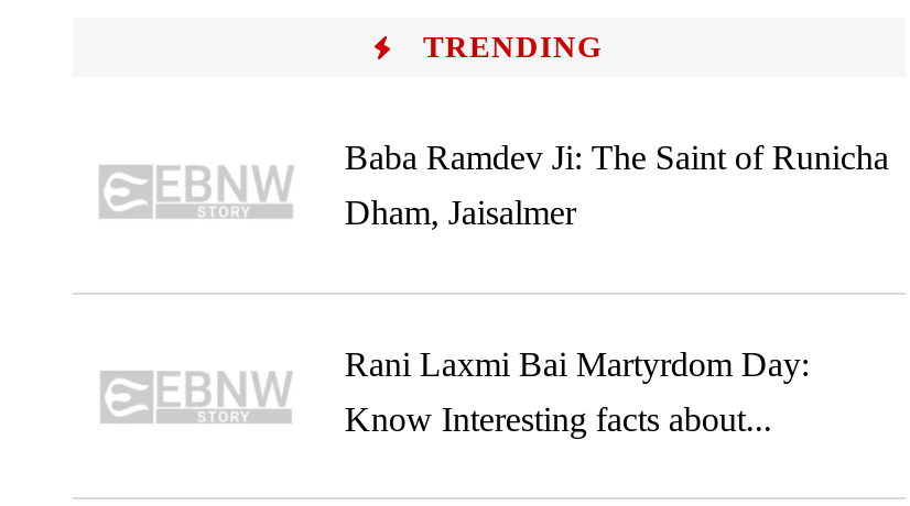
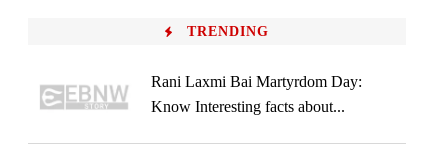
- Baba Ramdev Ji: The Saint of Runicha
- Dham, Jaisalmer
